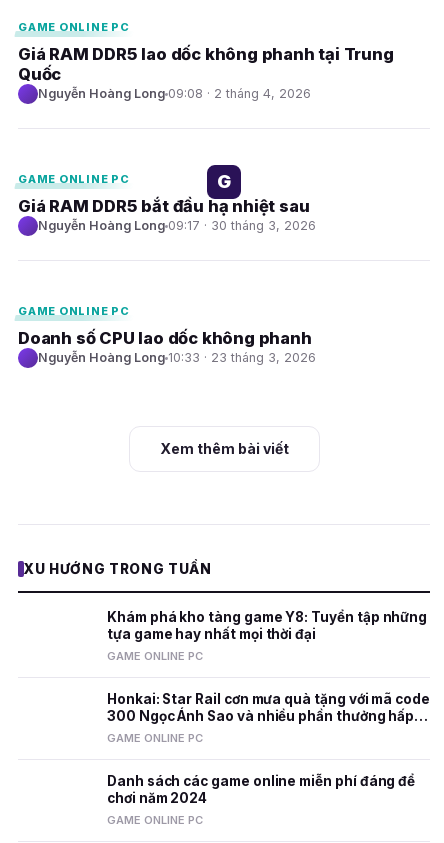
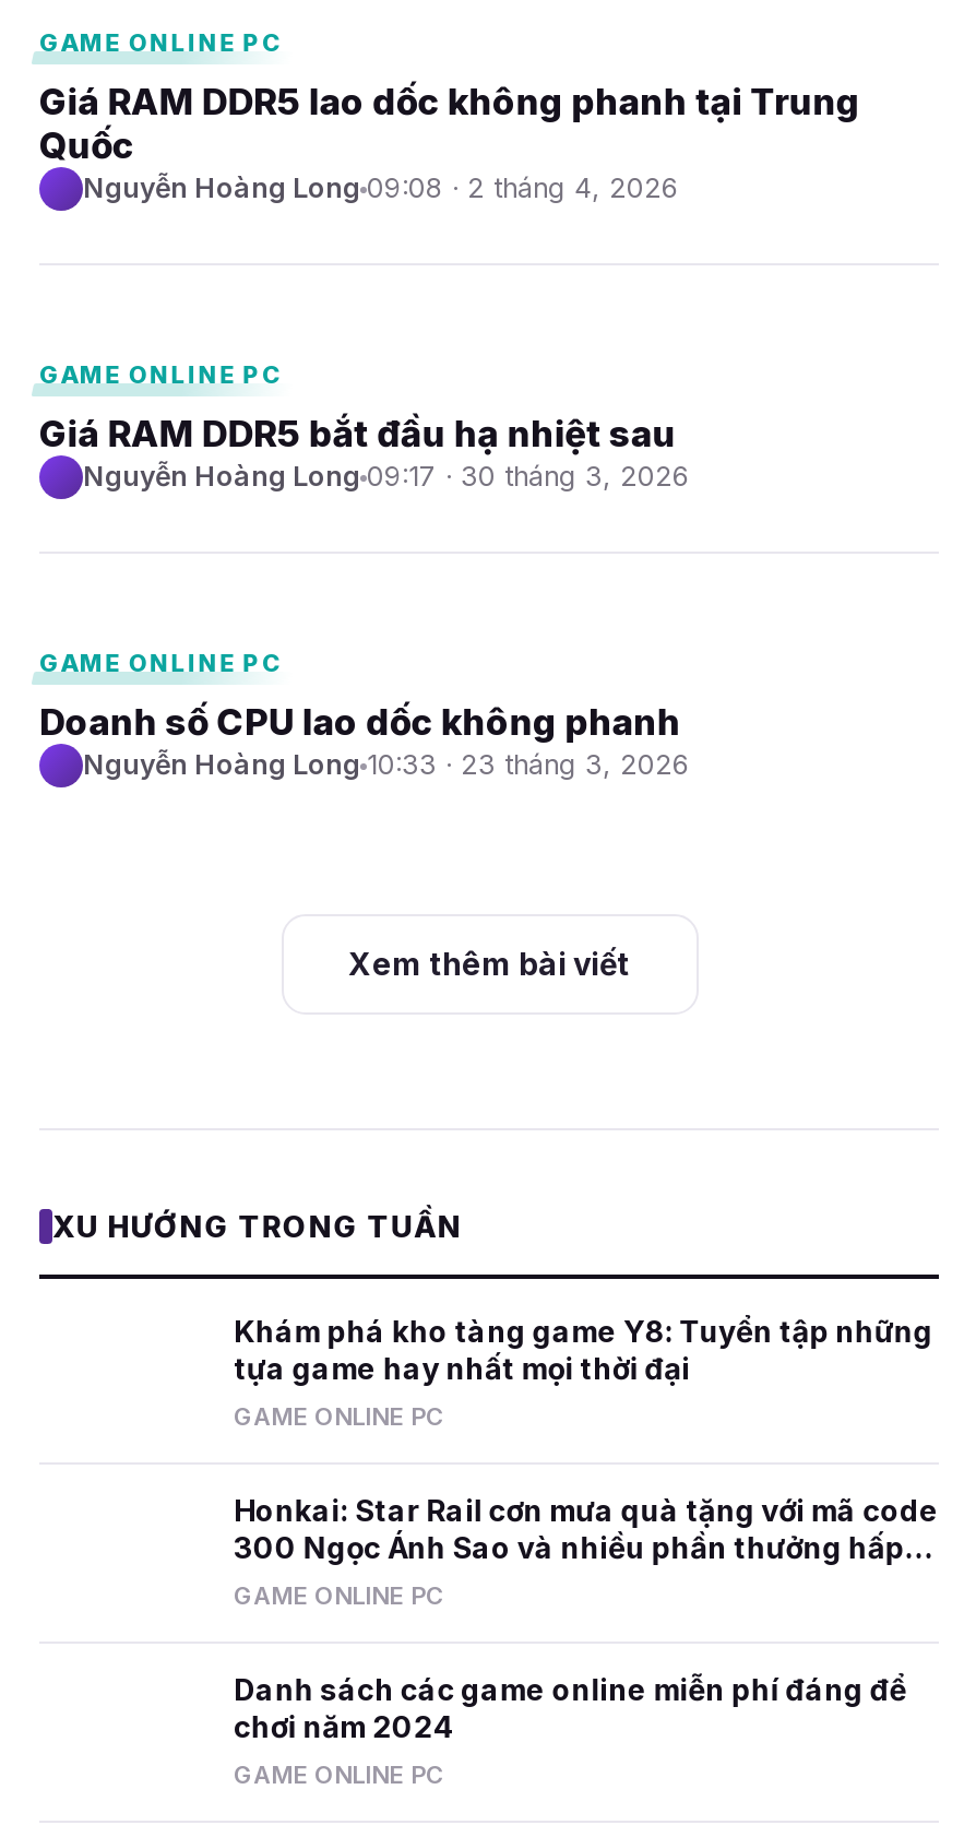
- G
